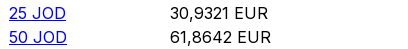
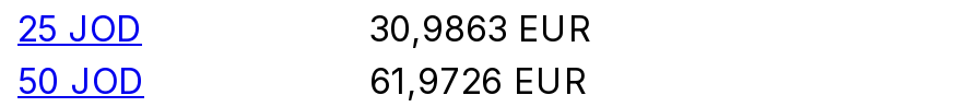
- 30,9321 EUR
+ 30,9863 EUR

- 61,8642 EUR
+ 61,9726 EUR
